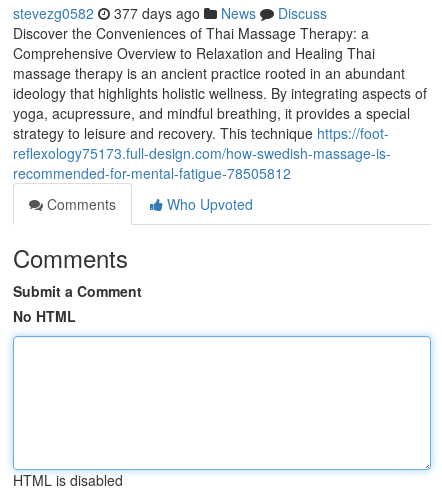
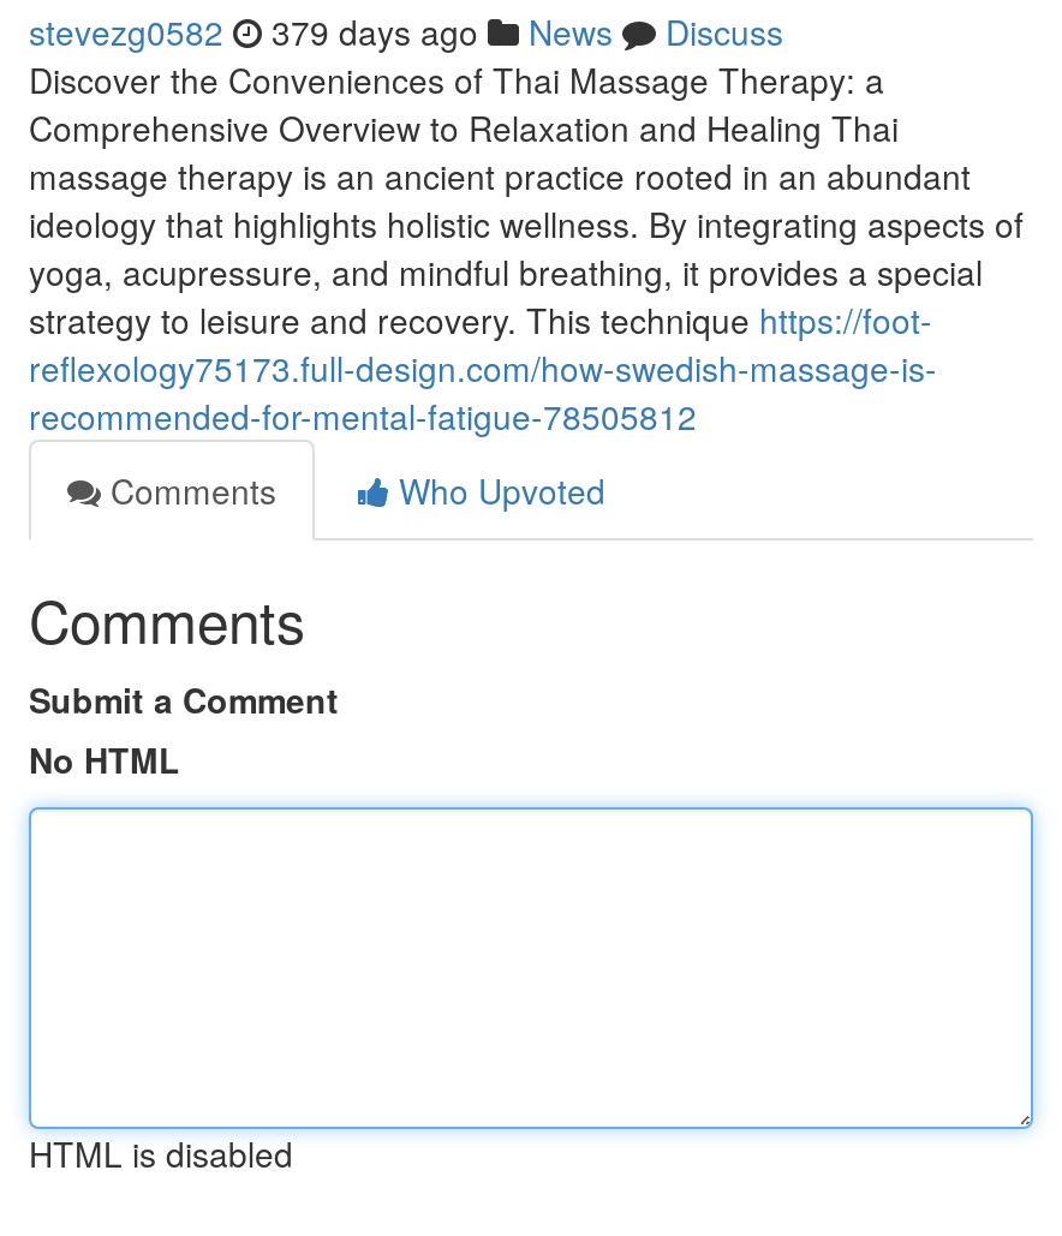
- stevezg0582 377 days ago News Discuss
+ stevezg0582 379 days ago News Discuss
